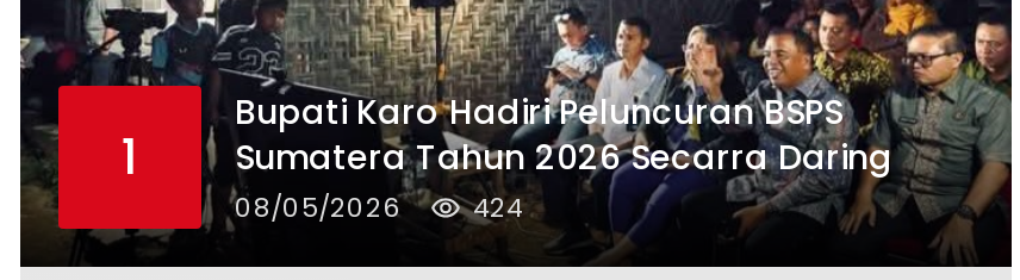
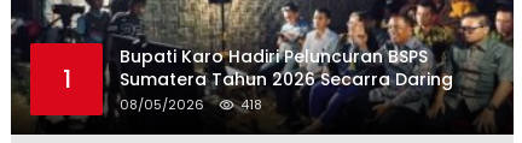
- 08/05/2026 424
+ 08/05/2026 418
